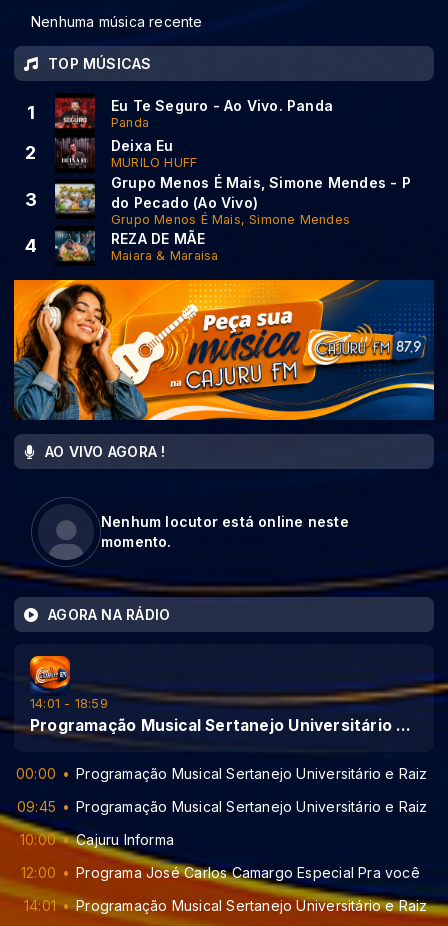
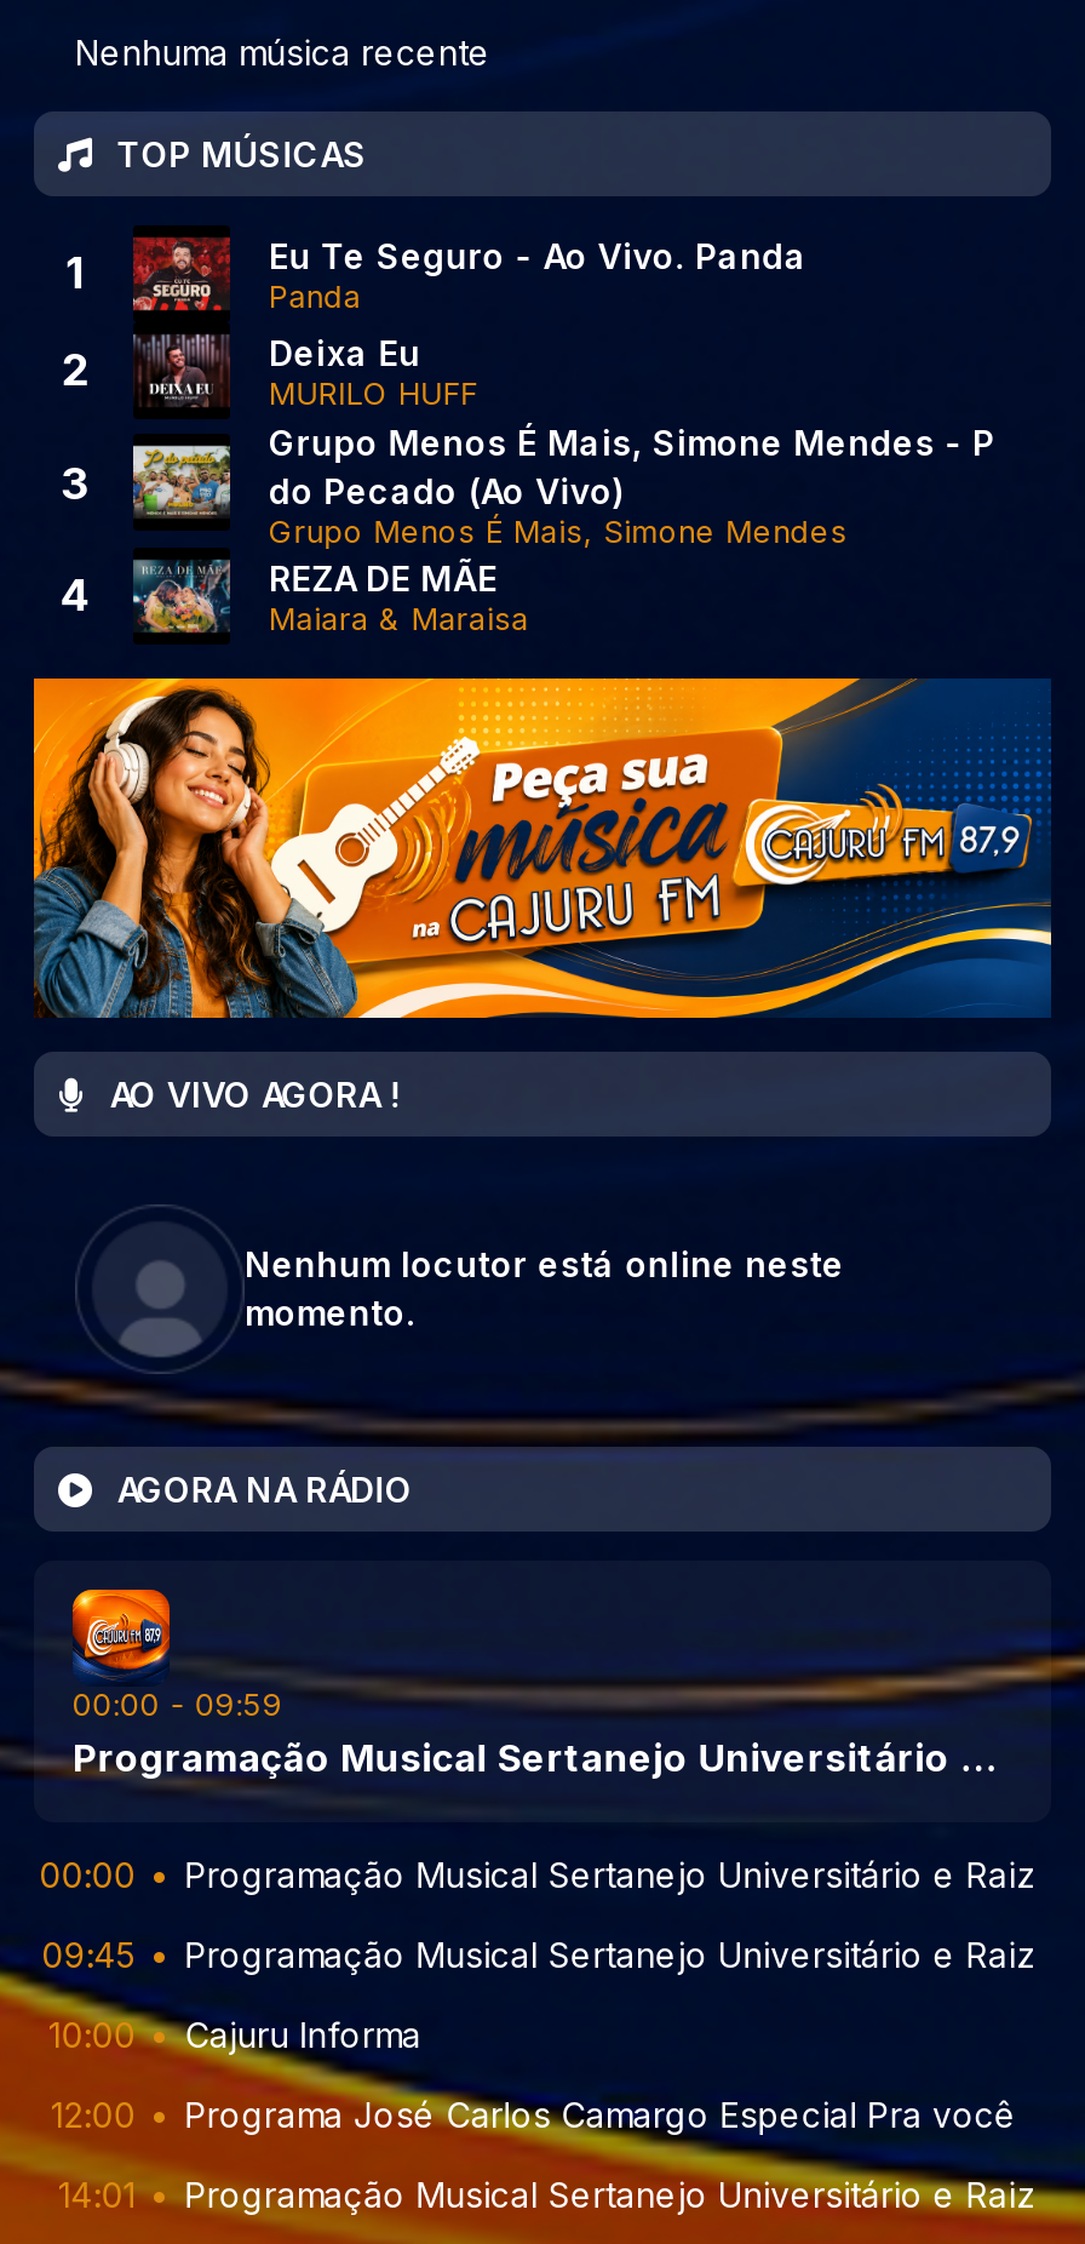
- 14:01 - 18:59
+ 00:00 - 09:59
